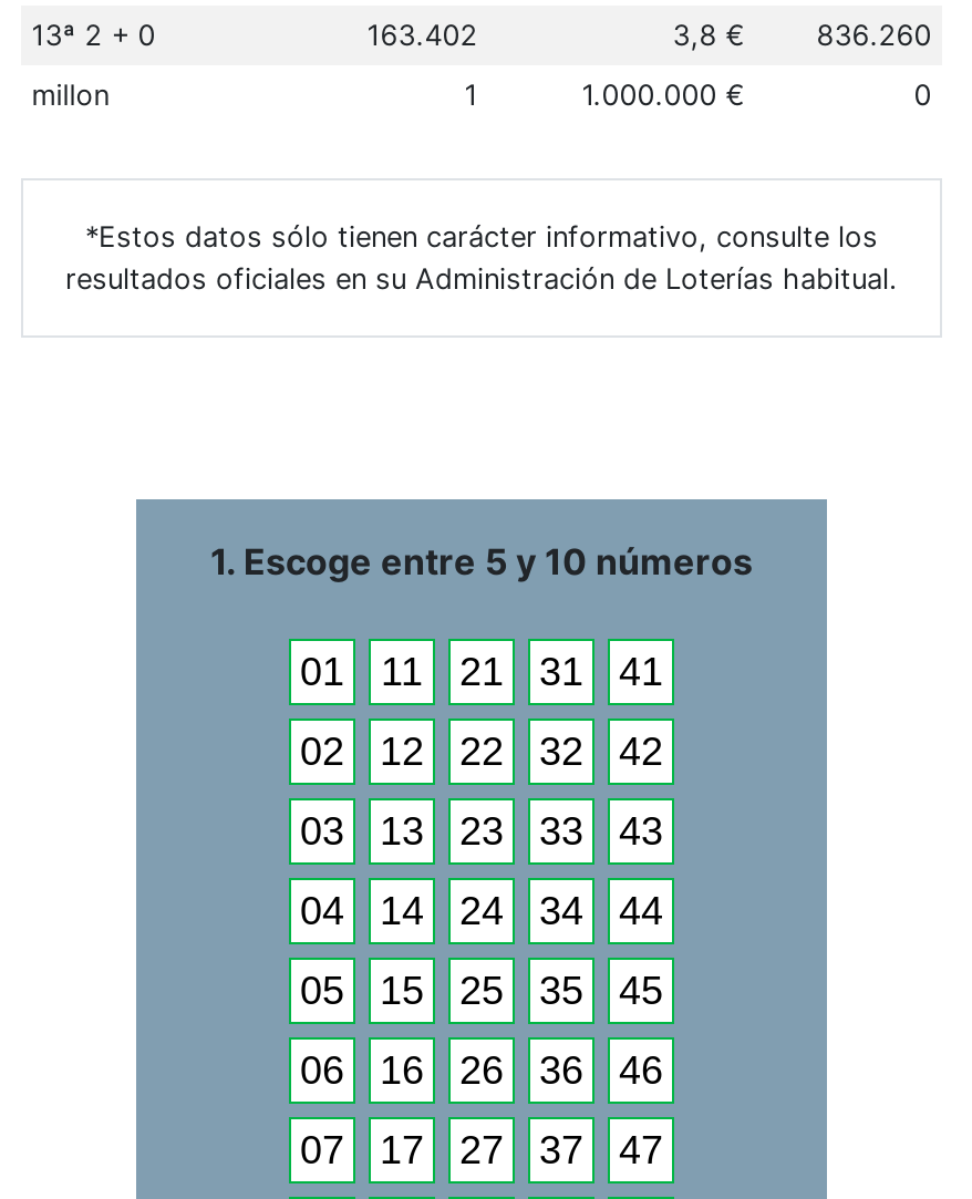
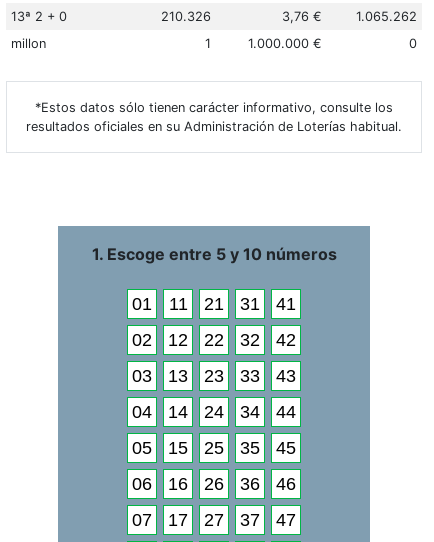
- 163.402
+ 210.326

- 3,8 €
+ 3,76 €

- 836.260
+ 1.065.262
